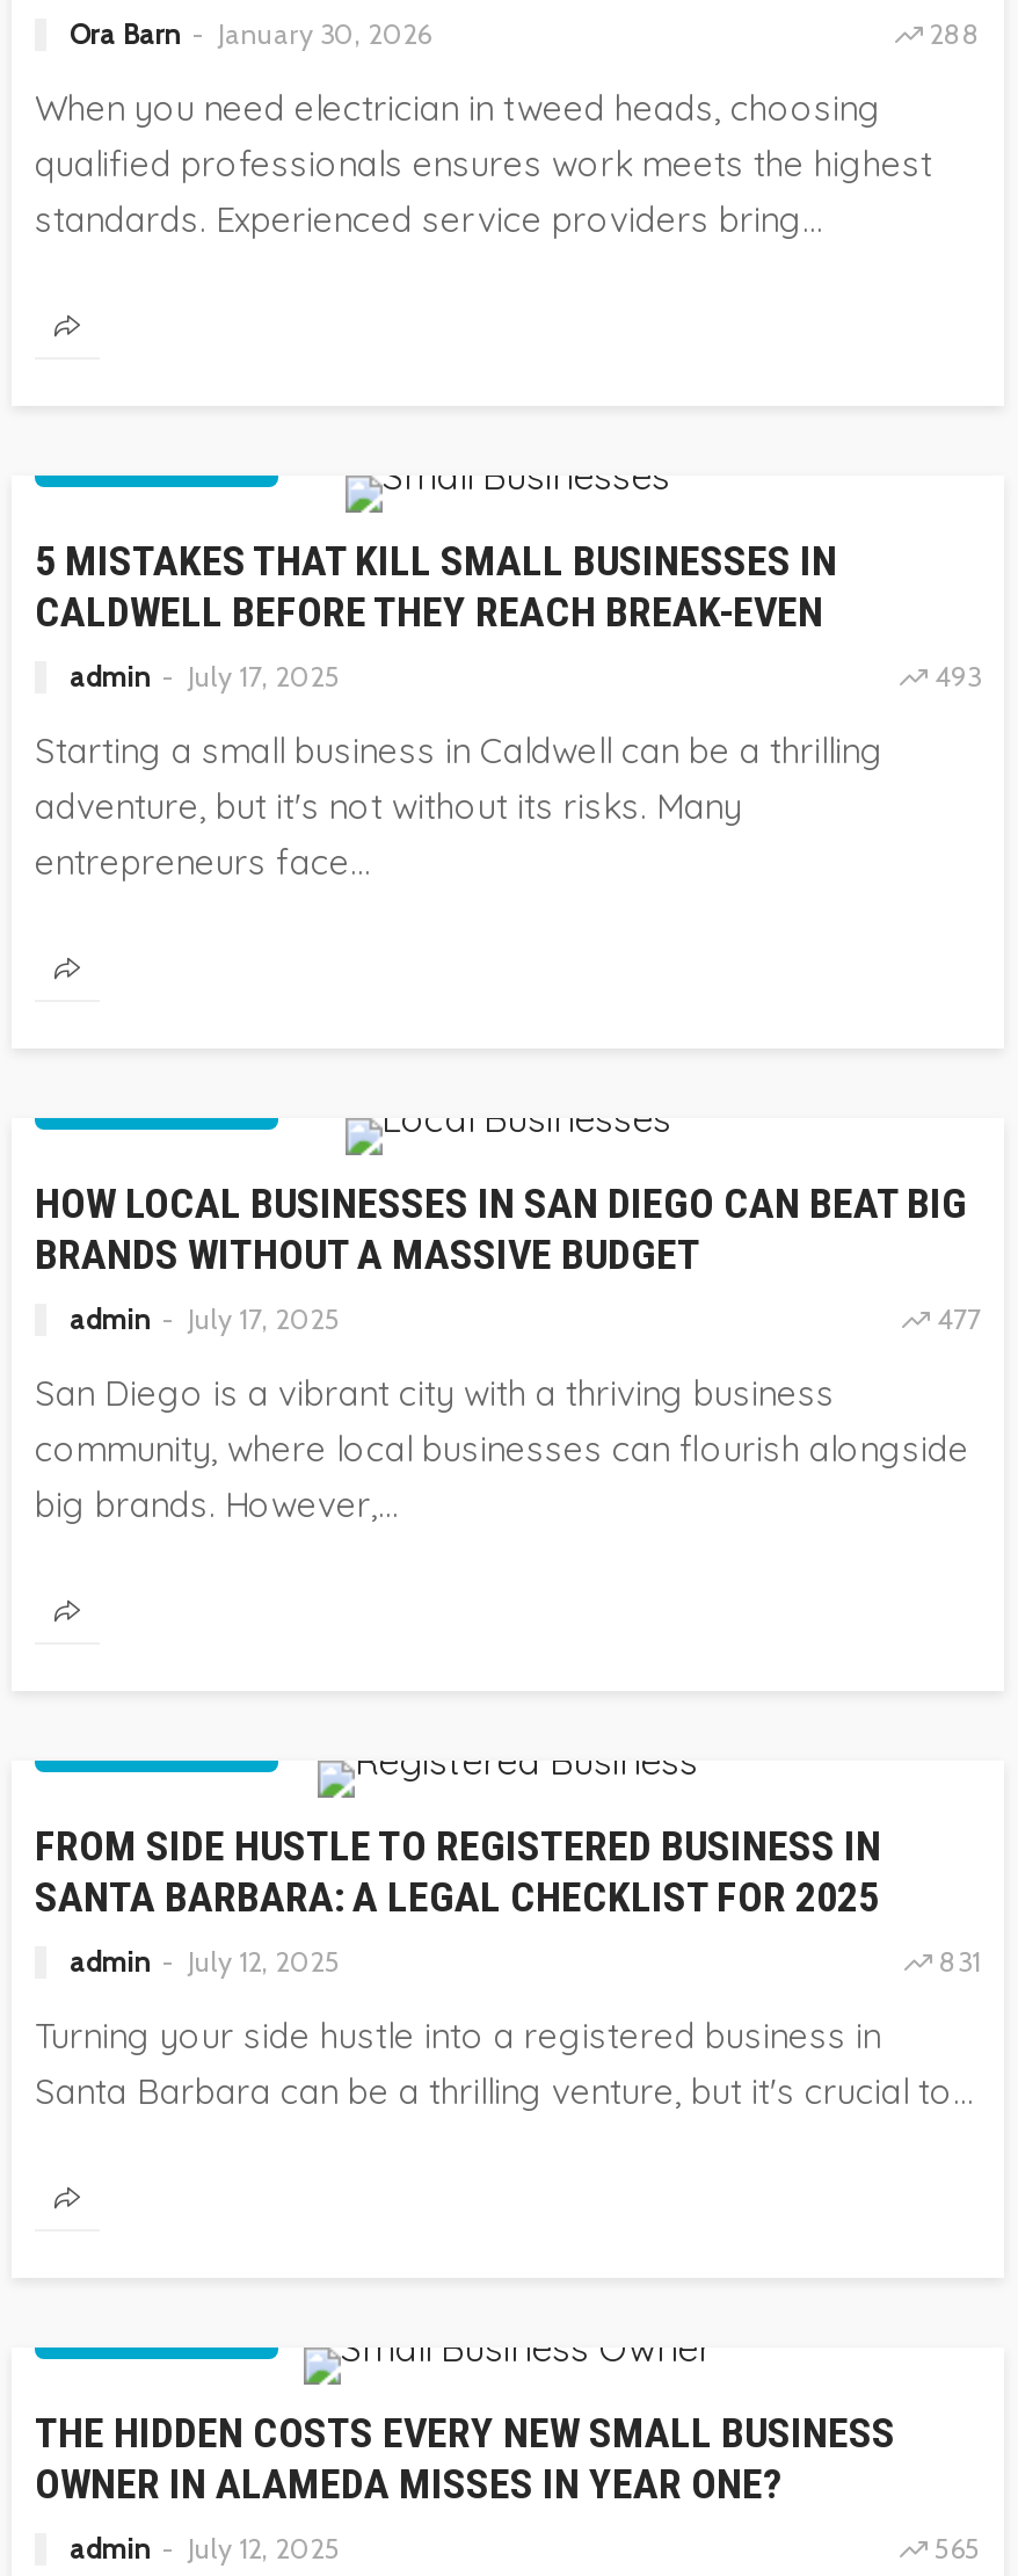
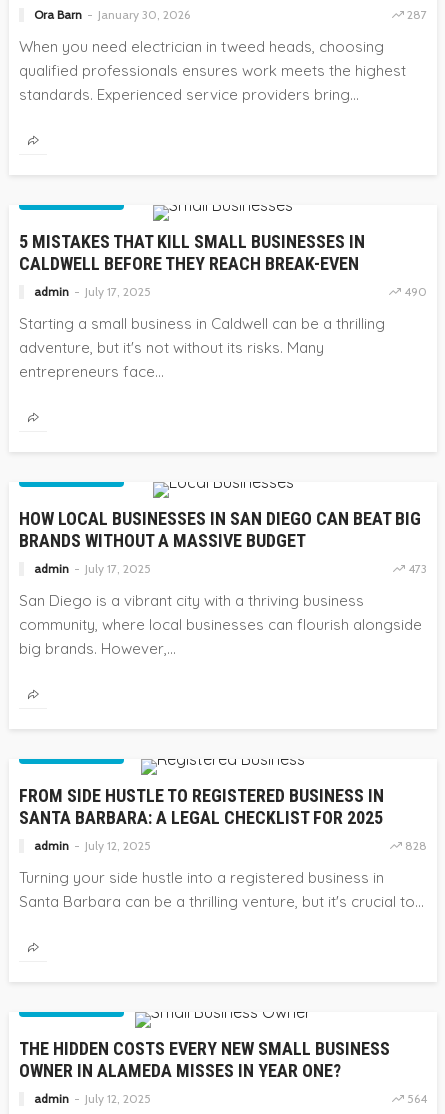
- 288
+ 287

- 493
+ 490

- 477
+ 473

- 831
+ 828

- 565
+ 564
